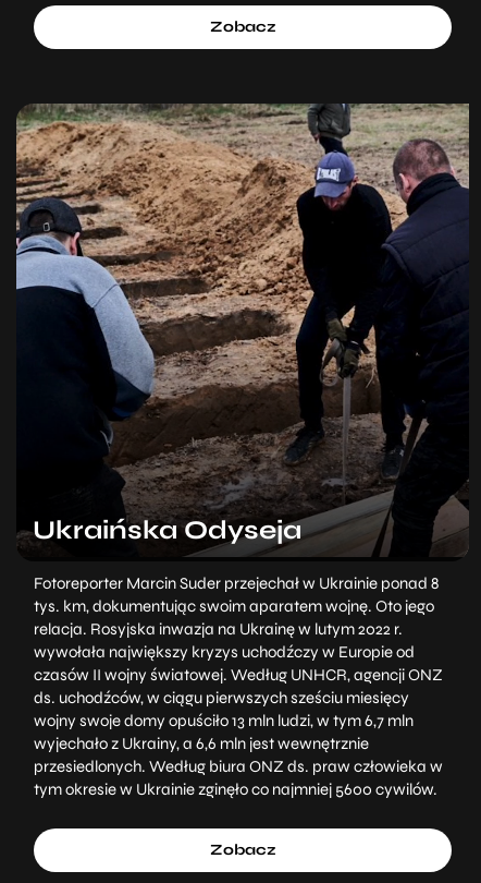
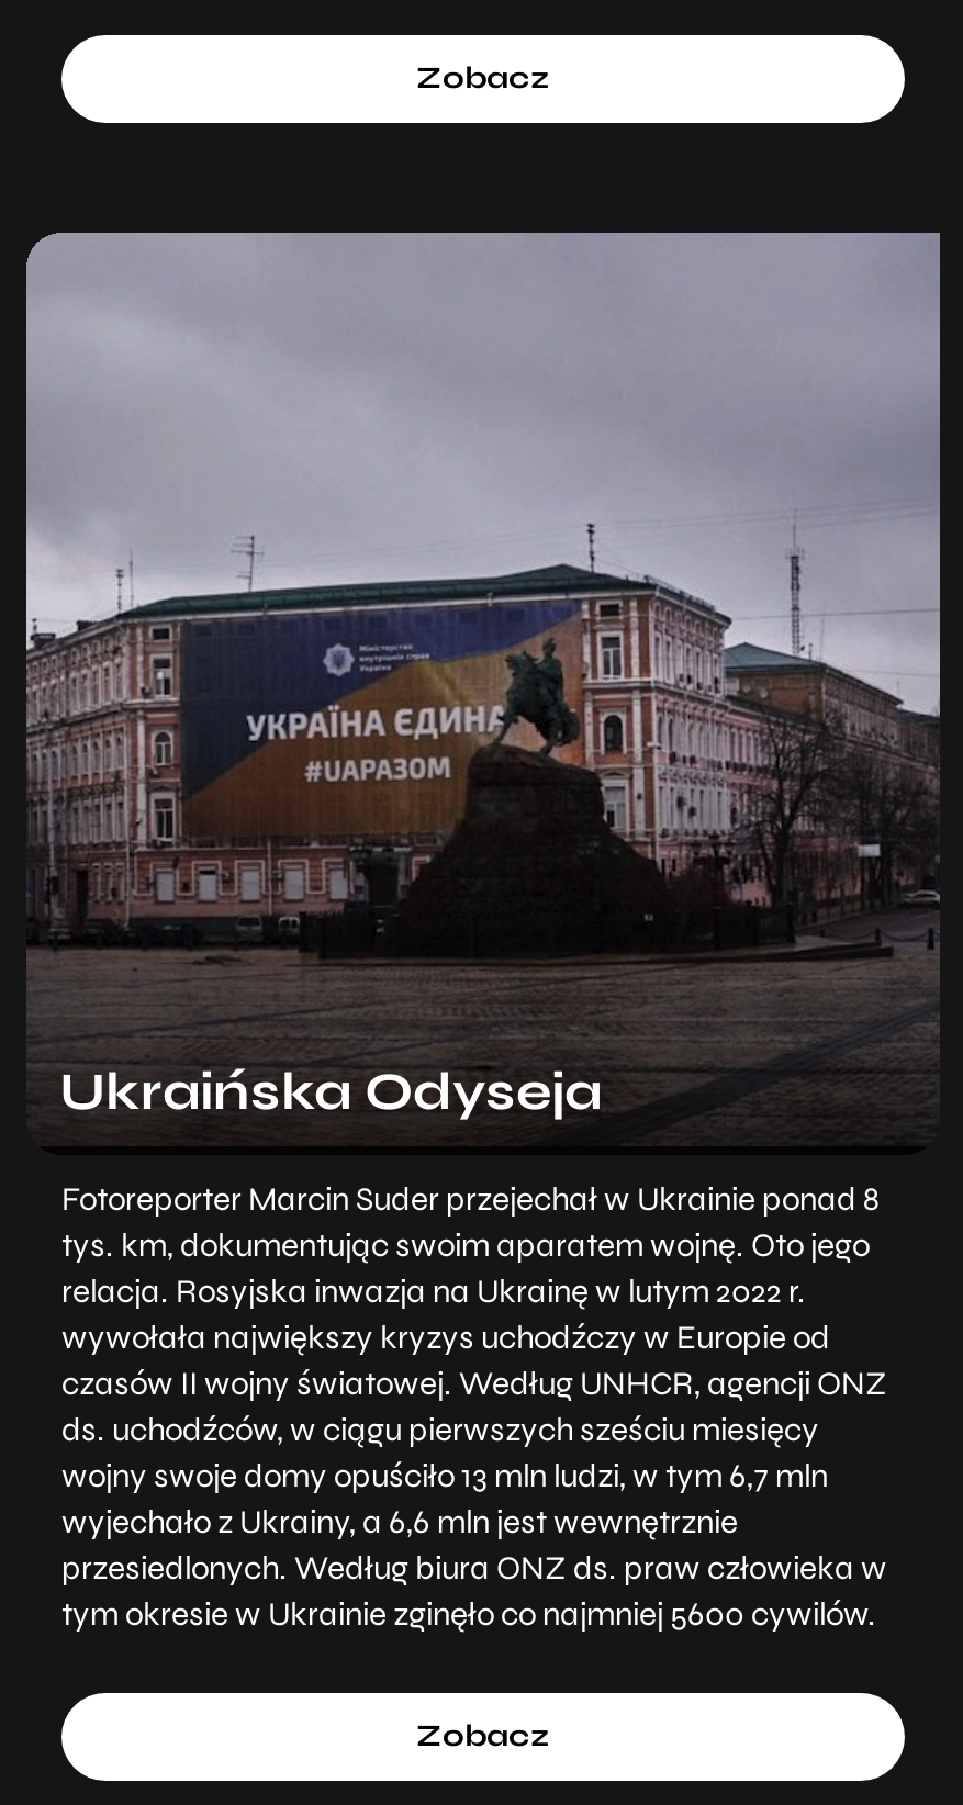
- [image]
+ [image]
